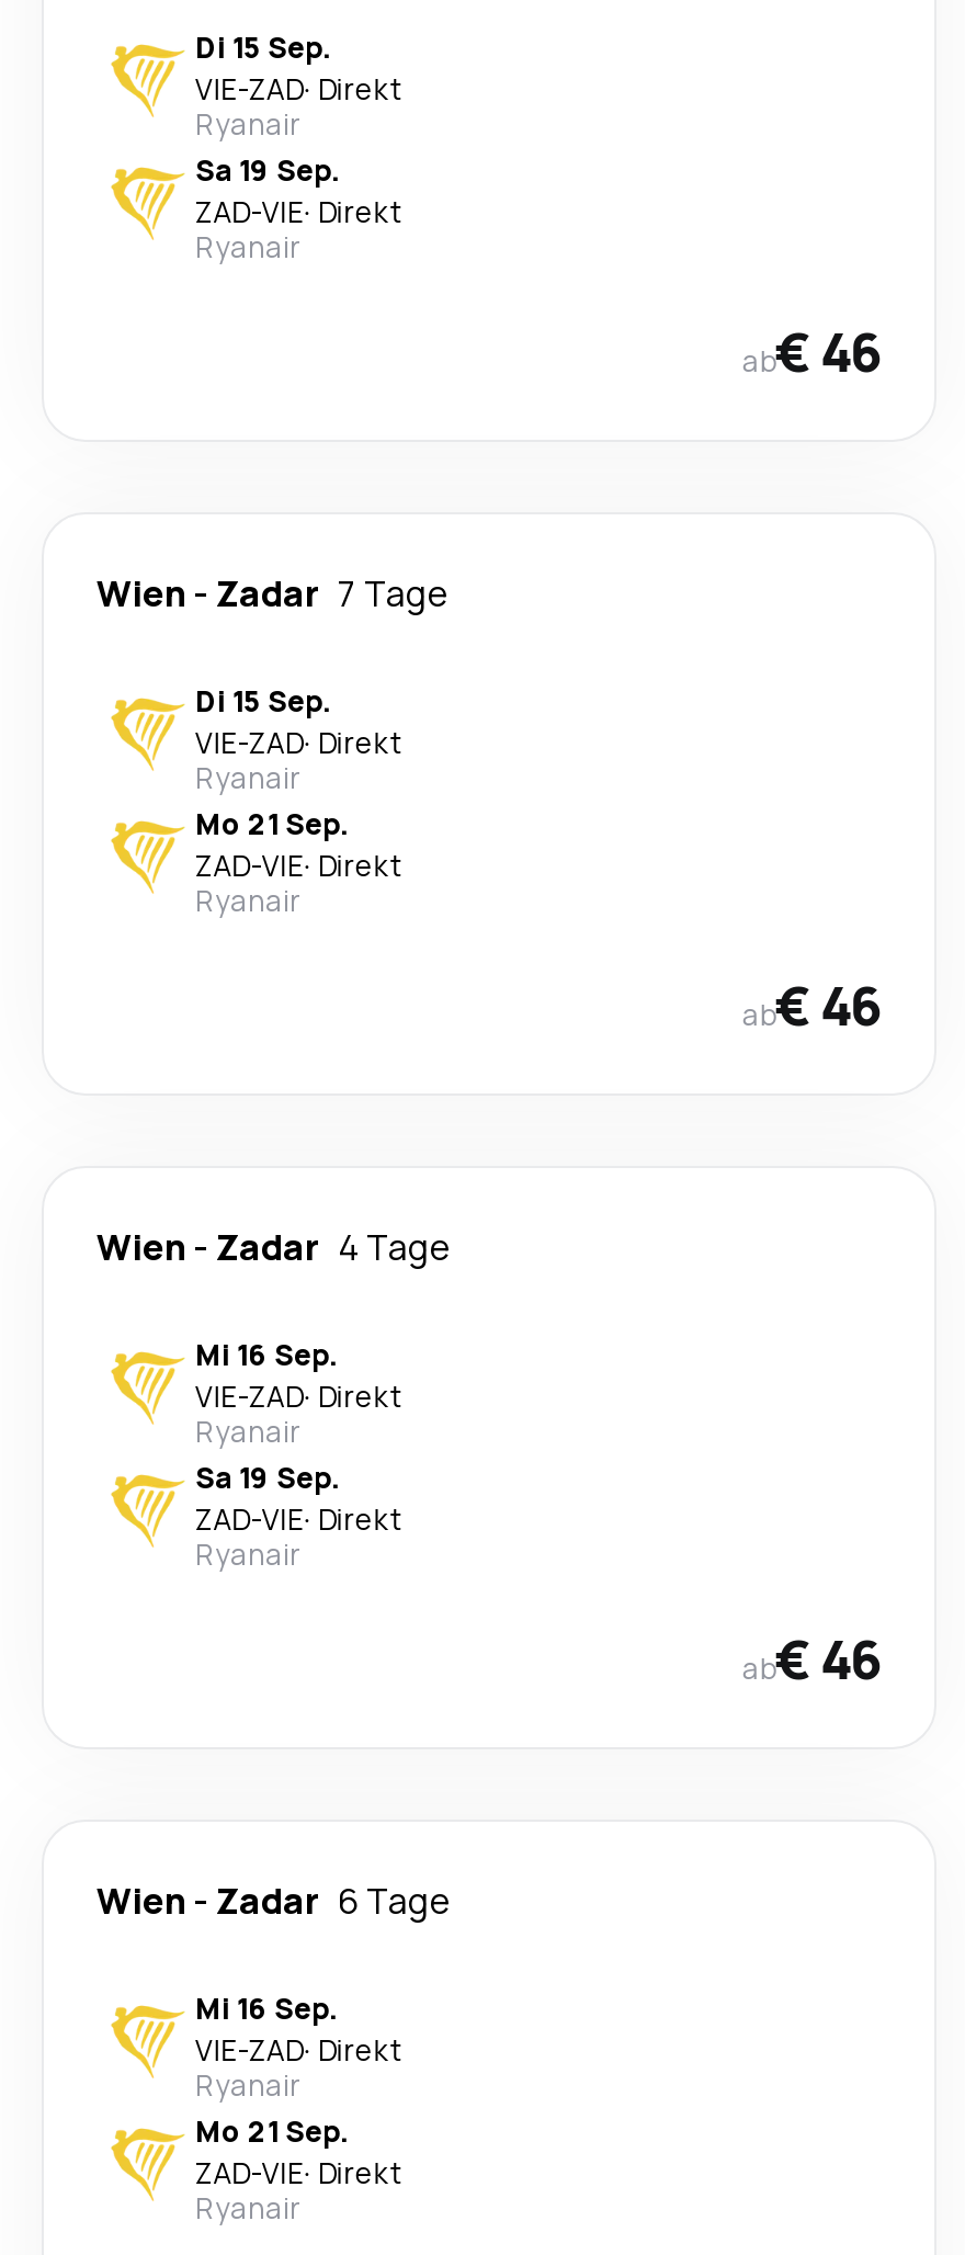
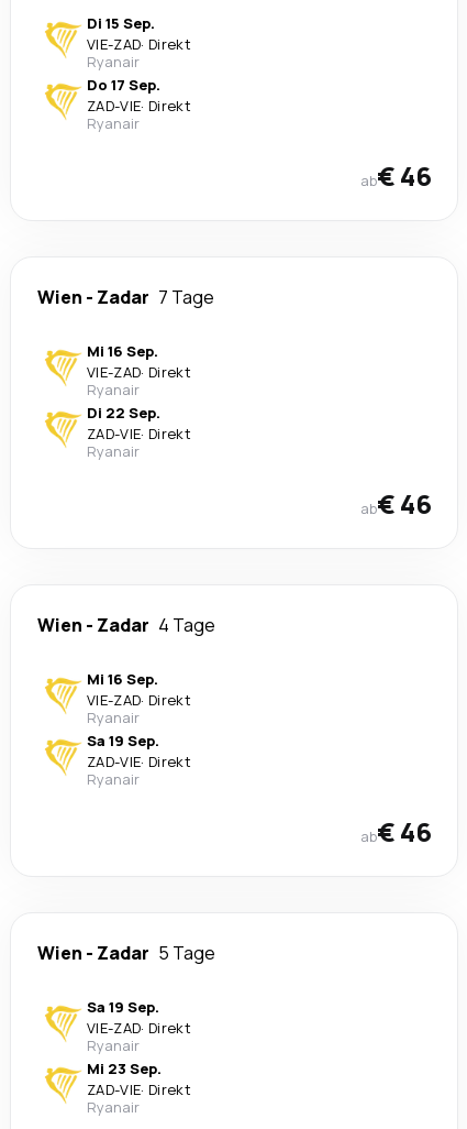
- Sa 19 Sep.
+ Do 17 Sep.

- Di 15 Sep.
+ Mi 16 Sep.

- Mo 21 Sep.
+ Di 22 Sep.

- Wien - Zadar 6 Tage
+ Wien - Zadar 5 Tage

- Mi 16 Sep.
+ Sa 19 Sep.

- Mo 21 Sep.
+ Mi 23 Sep.
